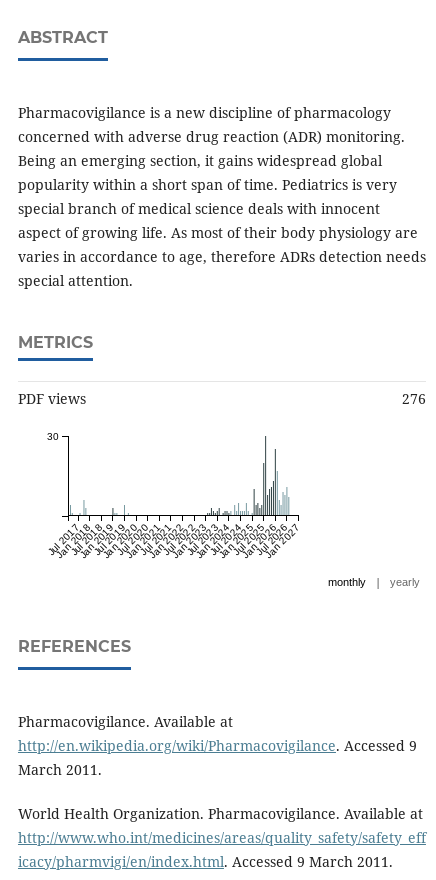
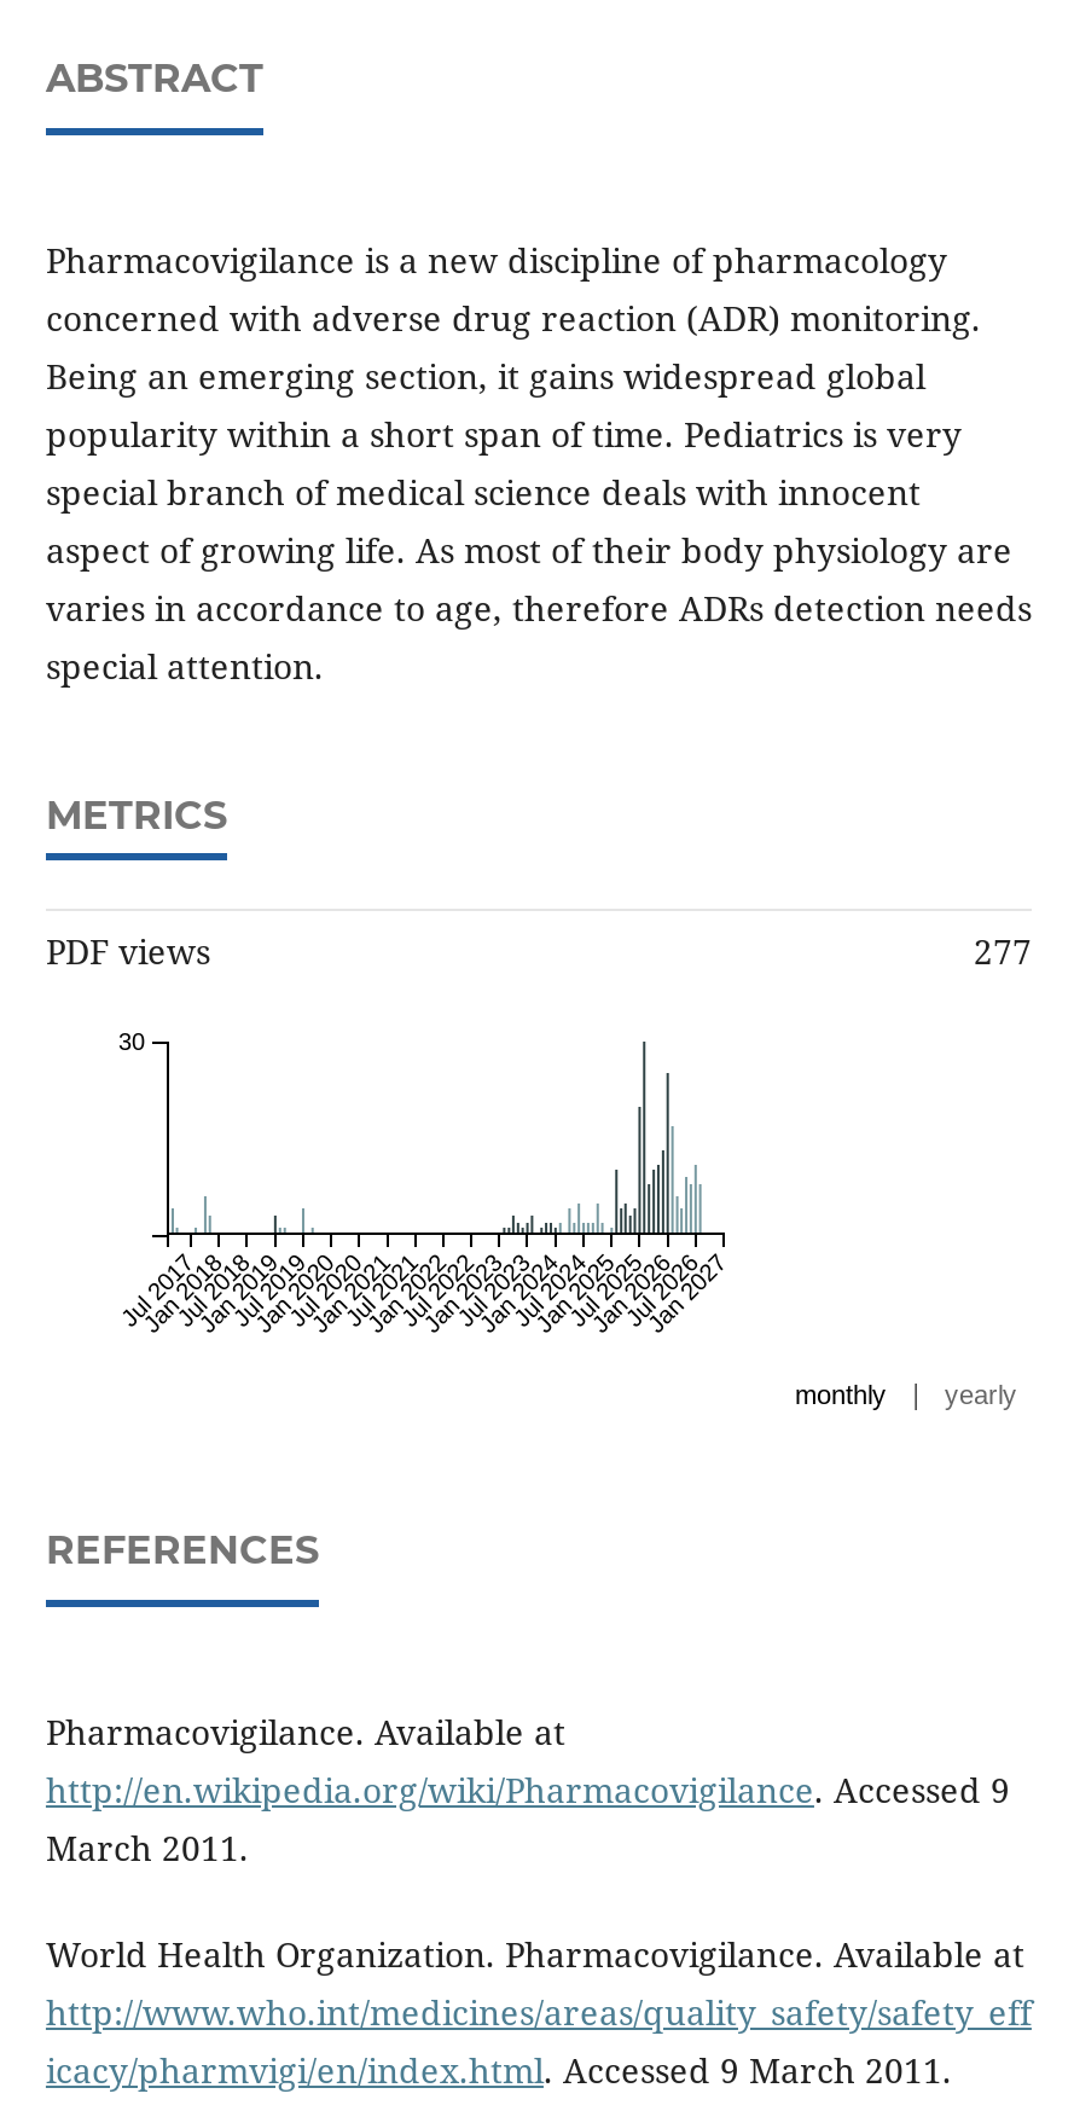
- 276
+ 277
